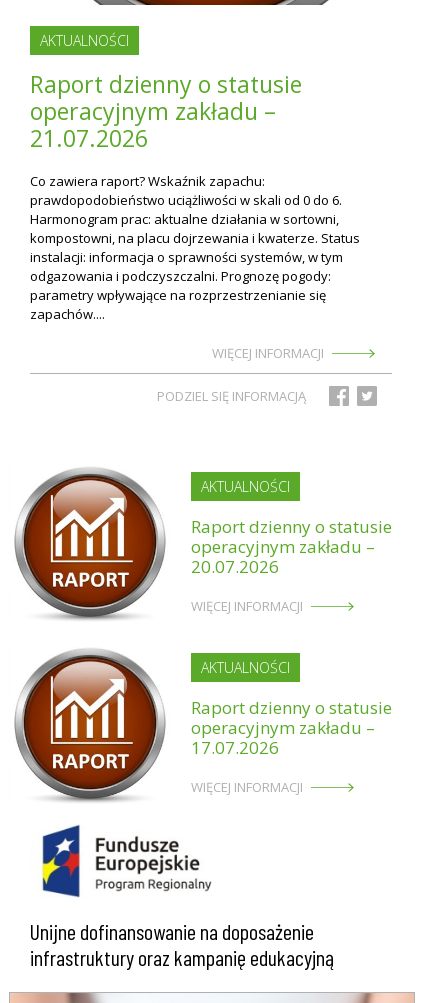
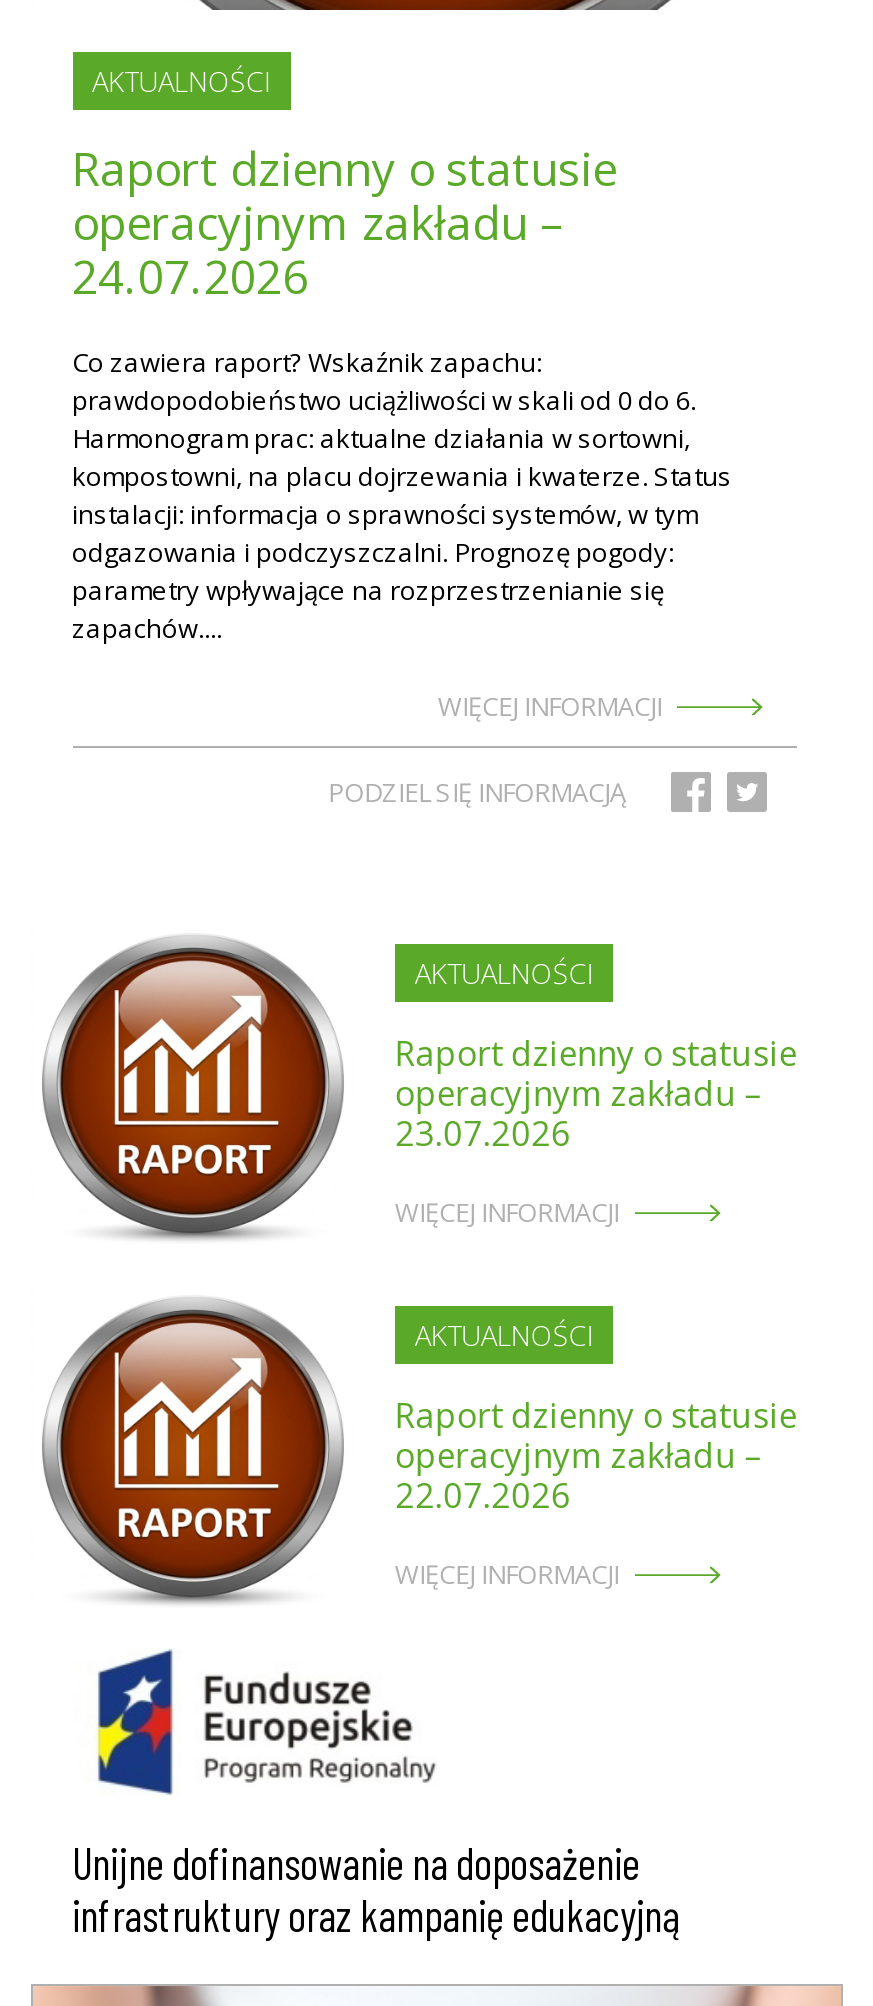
- 21.07.2026
+ 24.07.2026

- 20.07.2026
+ 23.07.2026

- 17.07.2026
+ 22.07.2026
